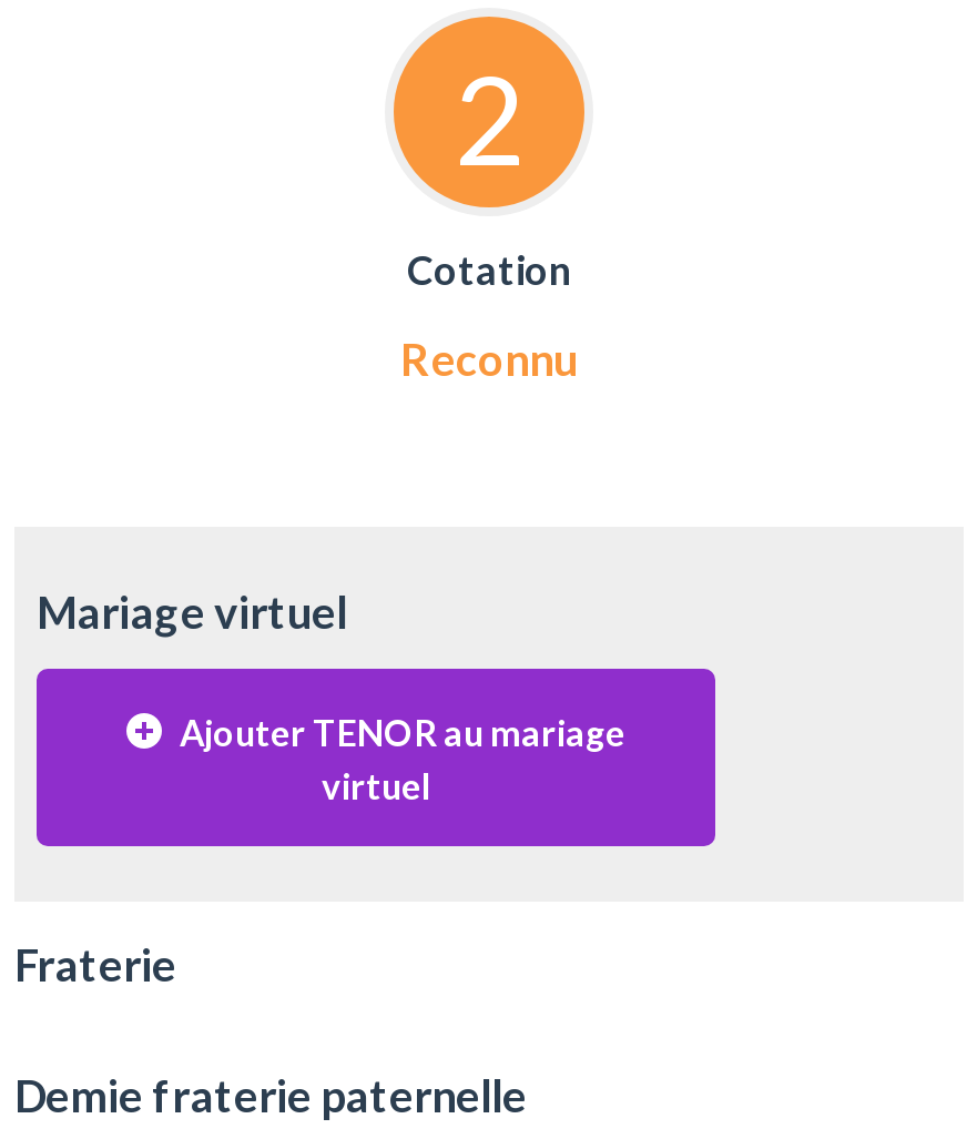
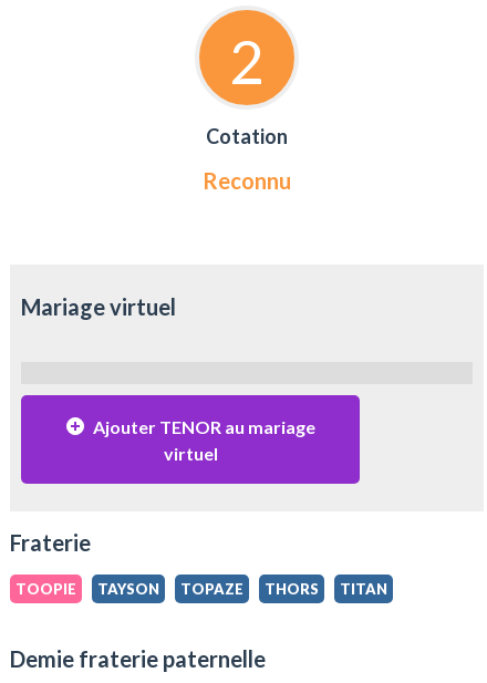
+ TOOPIE
+ TAYSON
+ TOPAZE
+ THORS
+ TITAN
